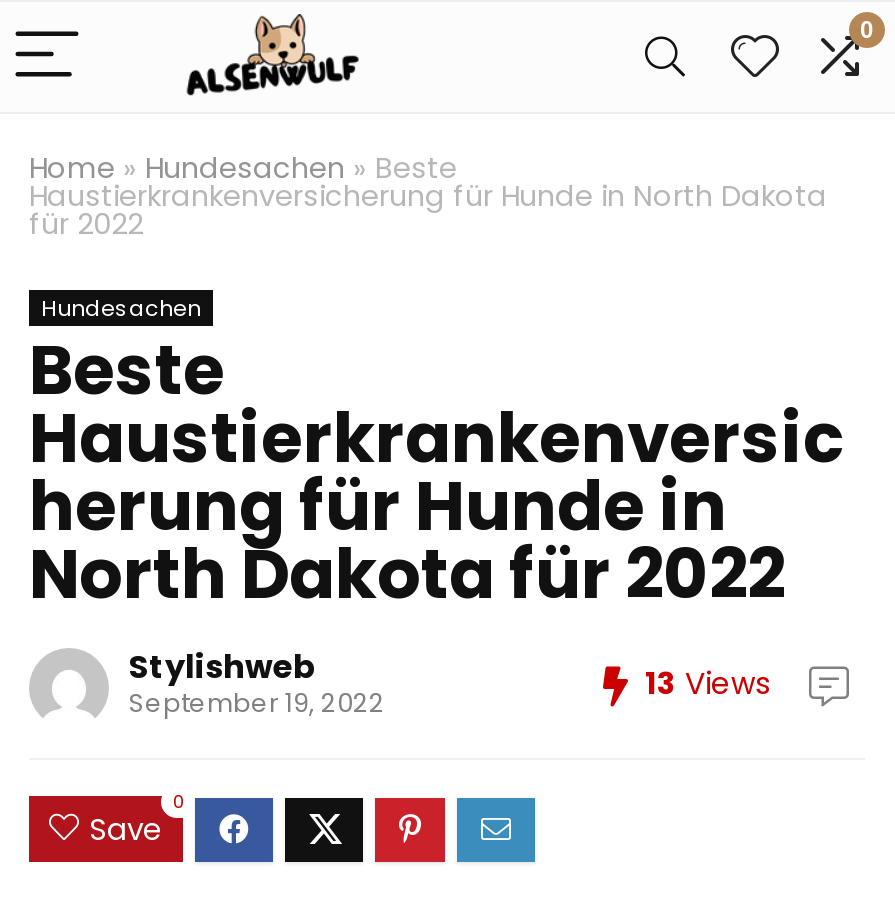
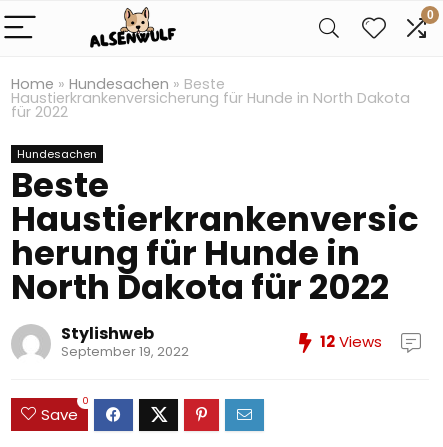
- 13 Views
+ 12 Views
